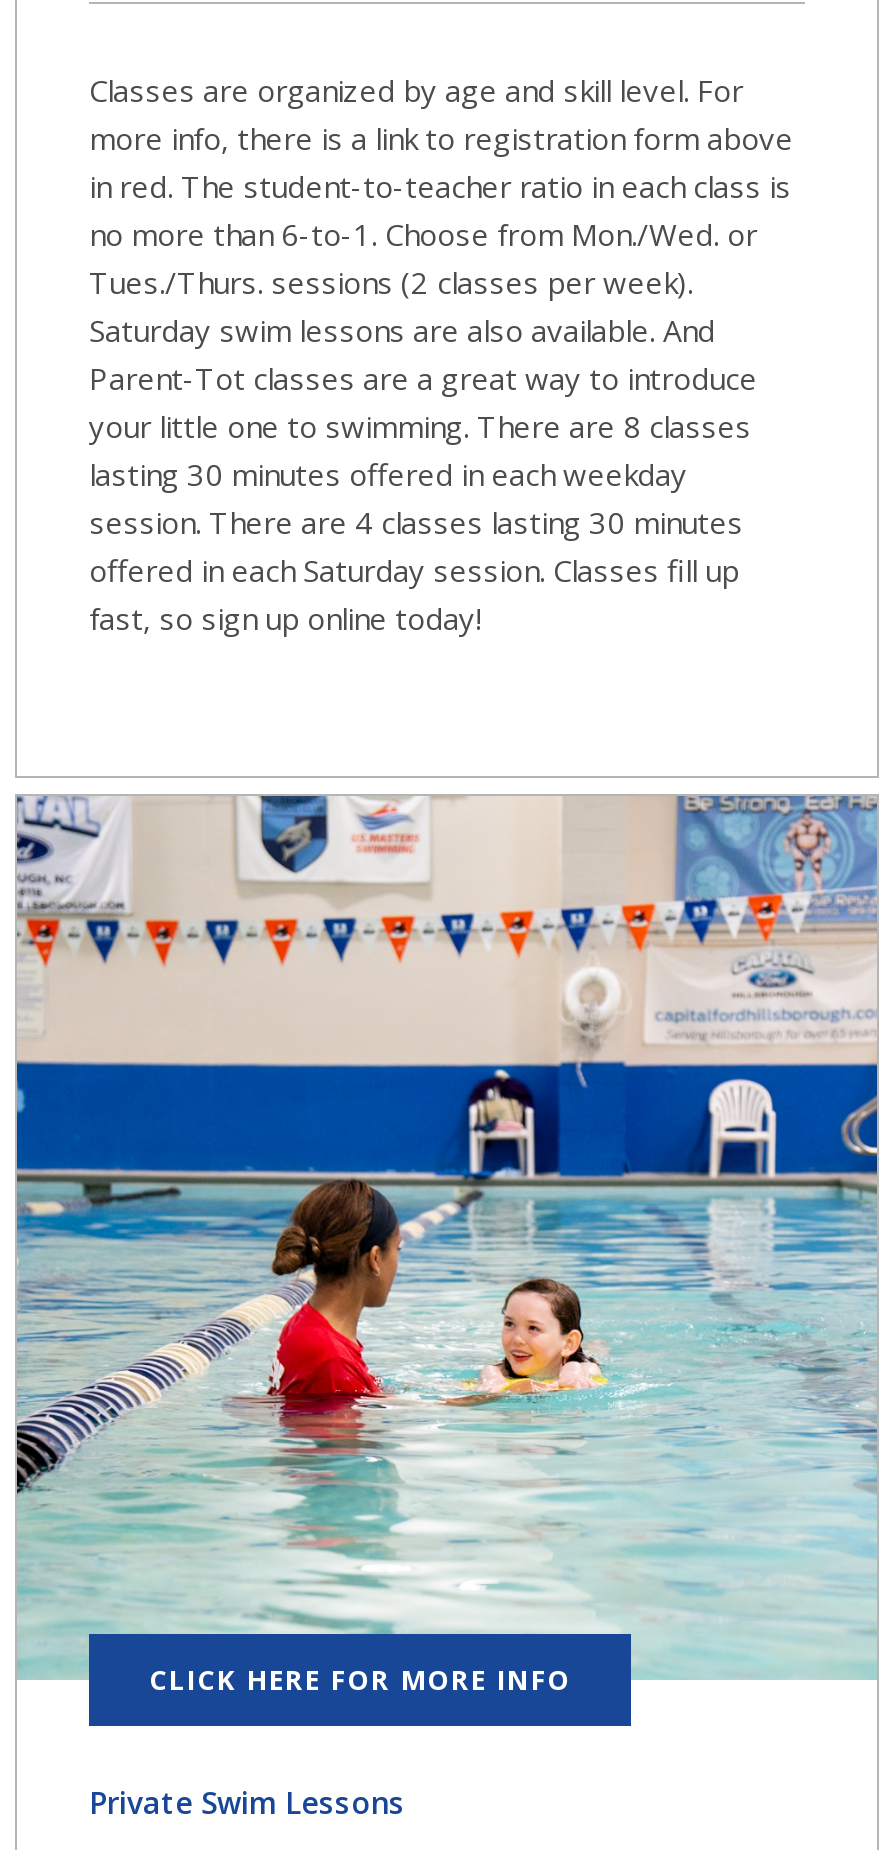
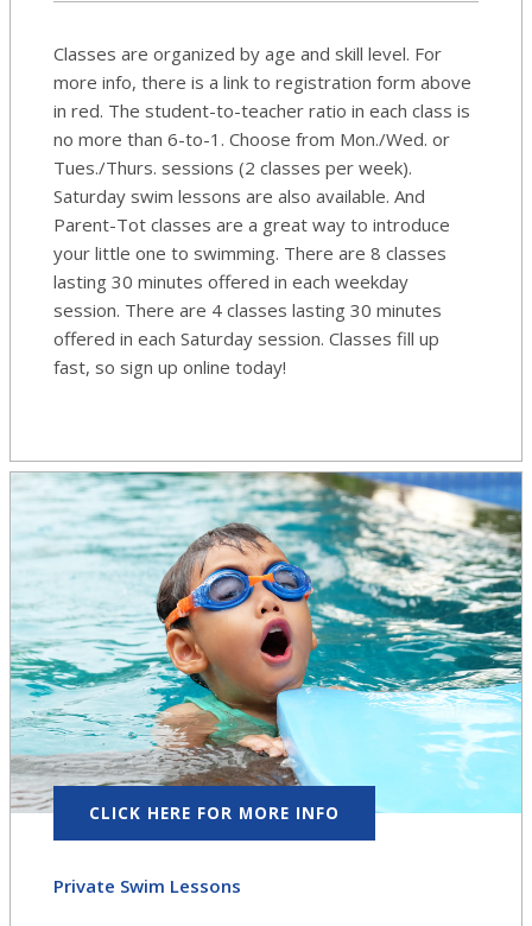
- [image]
+ [image]
